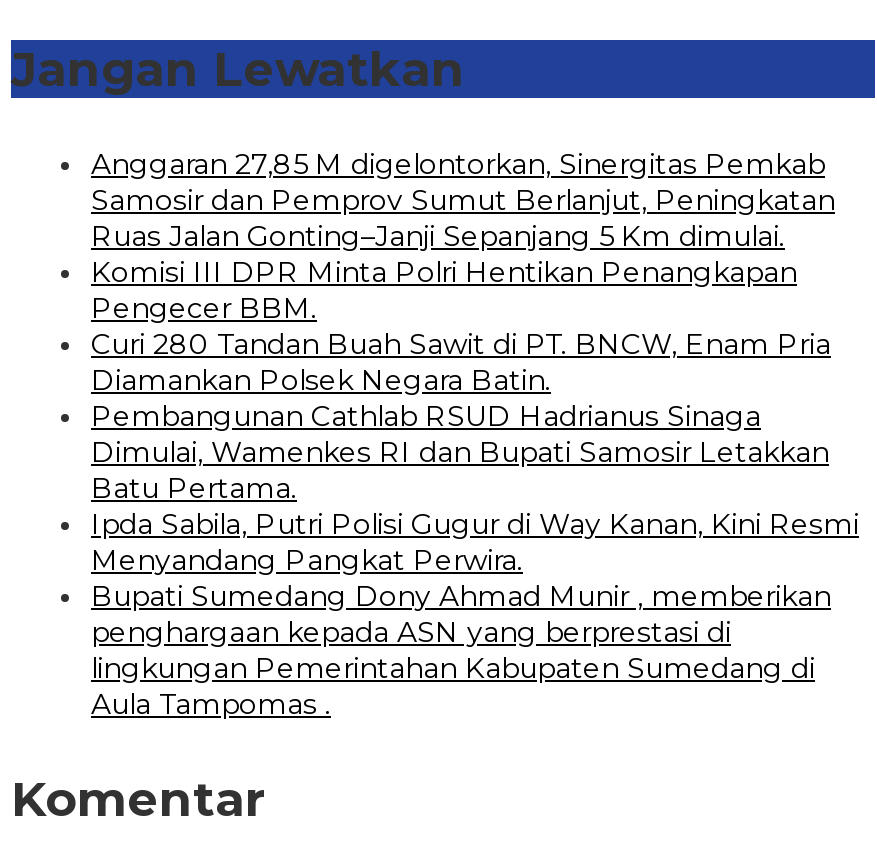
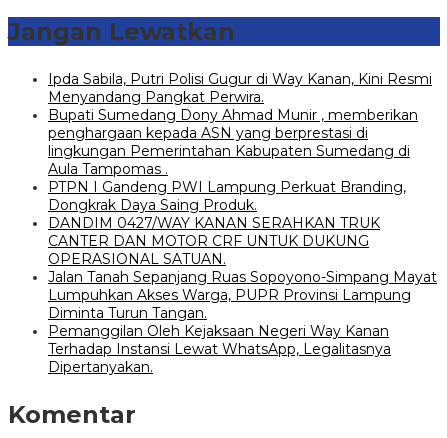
- Anggaran 27,85 M digelontorkan, Sinergitas Pemkab
- Samosir dan Pemprov Sumut Berlanjut, Peningkatan
- Ruas Jalan Gonting–Janji Sepanjang 5 Km dimulai.
- Komisi III DPR Minta Polri Hentikan Penangkapan
- Pengecer BBM.
- Curi 280 Tandan Buah Sawit di PT. BNCW, Enam Pria
- Diamankan Polsek Negara Batin.
- Pembangunan Cathlab RSUD Hadrianus Sinaga
- Dimulai, Wamenkes RI dan Bupati Samosir Letakkan
- Batu Pertama.

moved up: Ipda Sabila, Putri Polisi Gugur di Way Kanan, Kini Resmi | Menyandang Pangkat Perwira. | Bupati Sumedang Dony Ahmad Munir , memberikan | penghargaan kepada ASN yang berprestasi di | lingkungan Pemerintahan Kabupaten Sumedang di | Aula Tampomas .

+ PTPN I Gandeng PWI Lampung Perkuat Branding,
+ Dongkrak Daya Saing Produk.
+ DANDIM 0427/WAY KANAN SERAHKAN TRUK
+ CANTER DAN MOTOR CRF UNTUK DUKUNG
+ OPERASIONAL SATUAN.
+ Jalan Tanah Sepanjang Ruas Sopoyono-Simpang Mayat
+ Lumpuhkan Akses Warga, PUPR Provinsi Lampung
+ Diminta Turun Tangan.
+ Pemanggilan Oleh Kejaksaan Negeri Way Kanan
+ Terhadap Instansi Lewat WhatsApp, Legalitasnya
+ Dipertanyakan.
